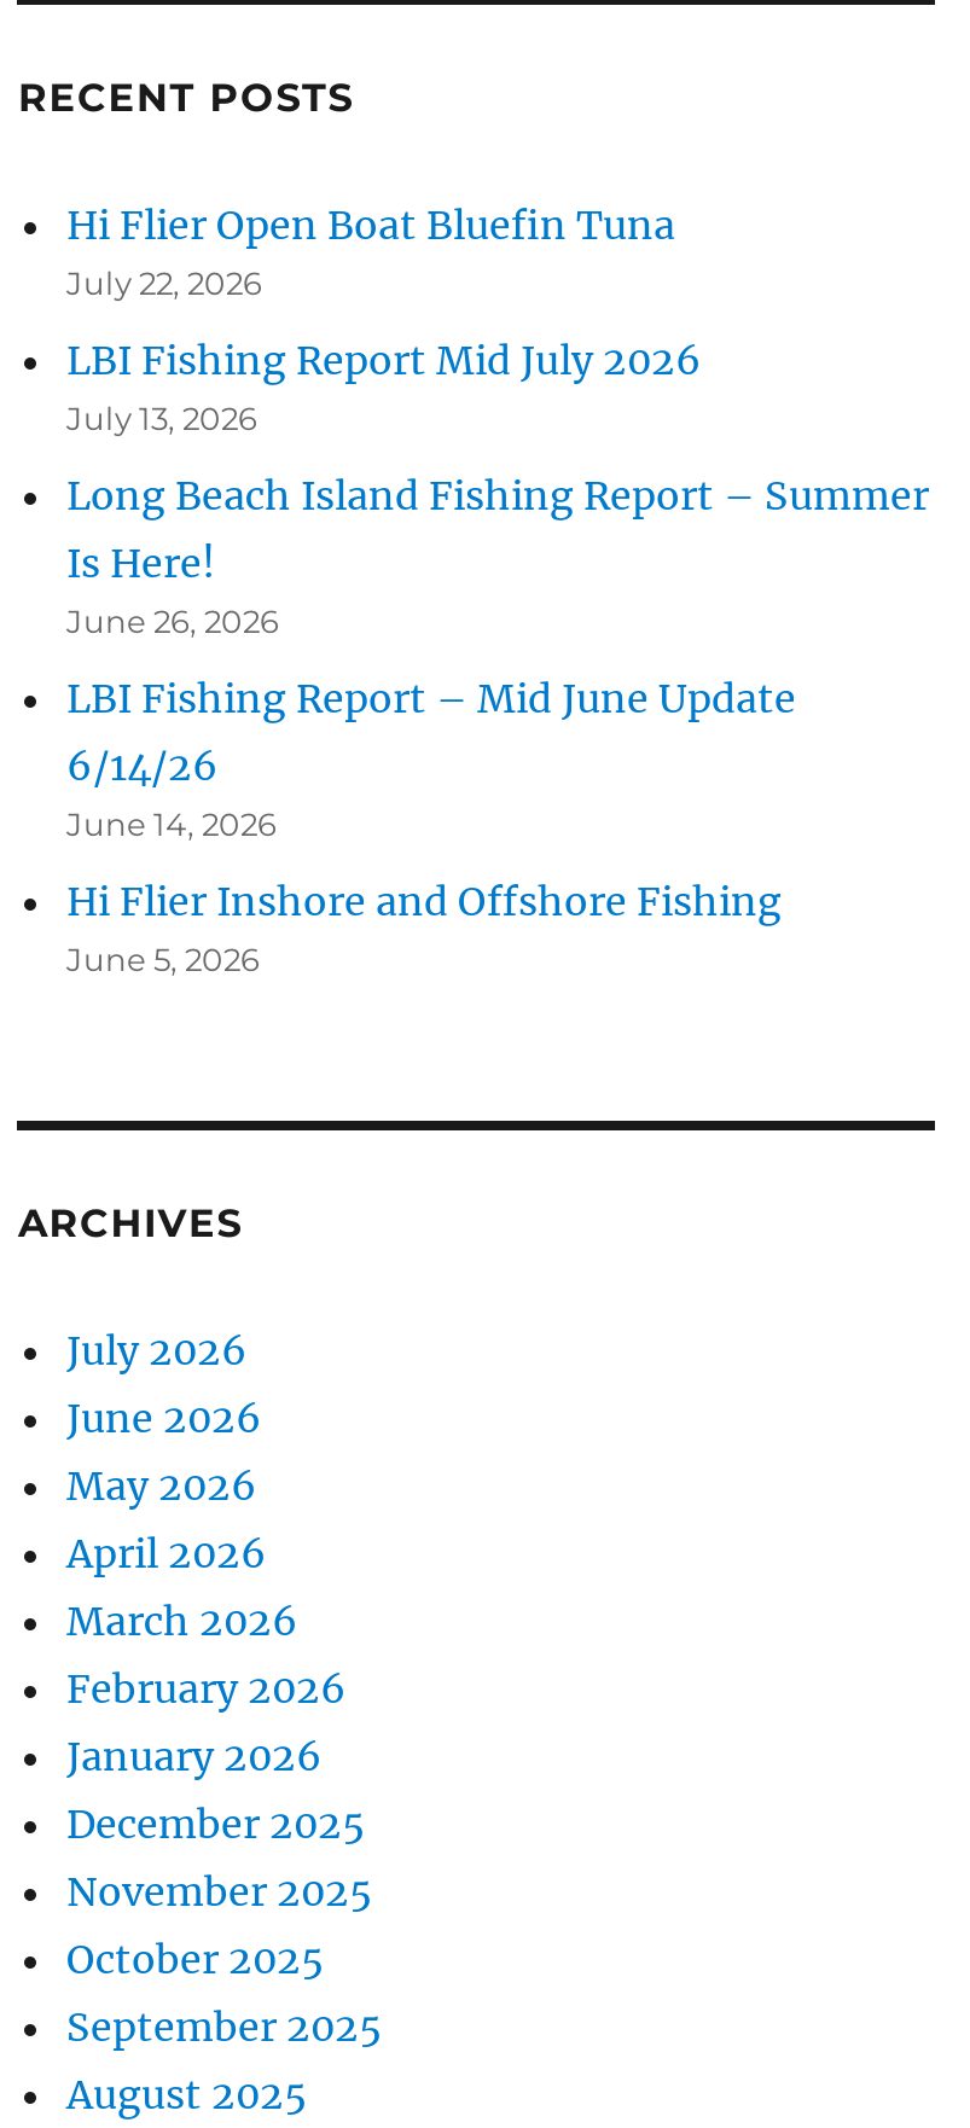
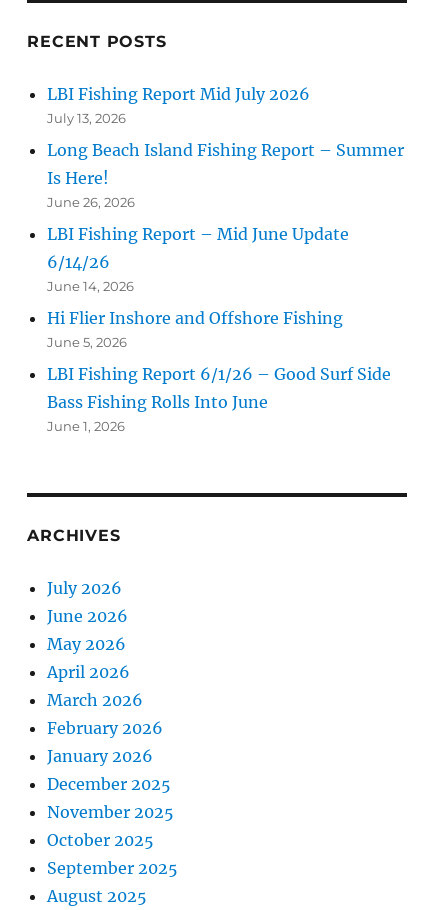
- Hi Flier Open Boat Bluefin Tuna
- July 22, 2026

moved up: LBI Fishing Report Mid July 2026 | July 13, 2026 | Long Beach Island Fishing Report – Summer | ... | Hi Flier Inshore and Offshore Fishing | June 5, 2026

+ LBI Fishing Report 6/1/26 – Good Surf Side
+ Bass Fishing Rolls Into June
+ June 1, 2026
